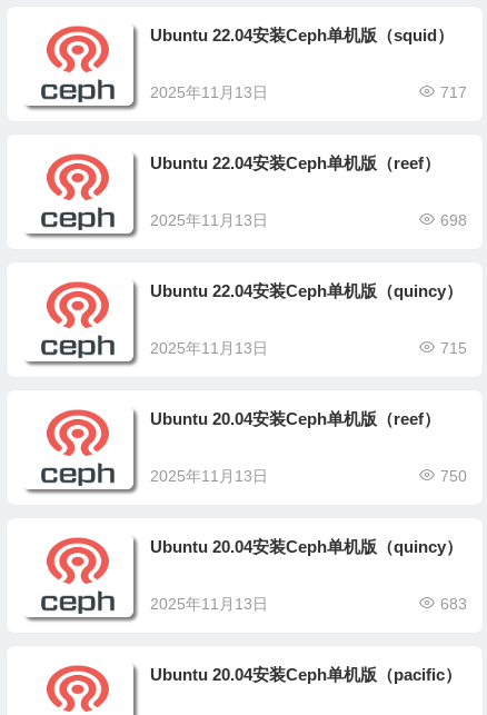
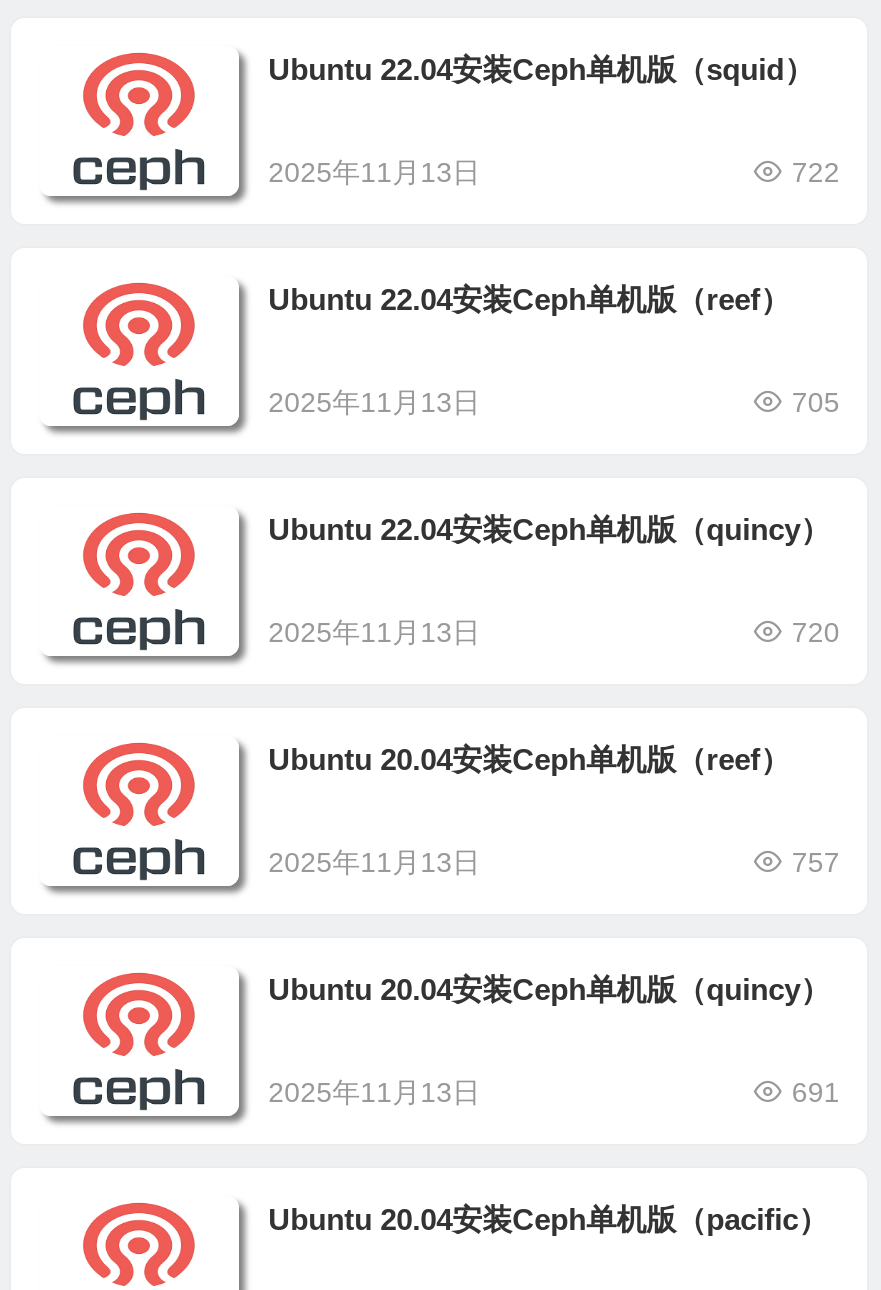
- 717
+ 722

- 698
+ 705

- 715
+ 720

- 750
+ 757

- 683
+ 691
